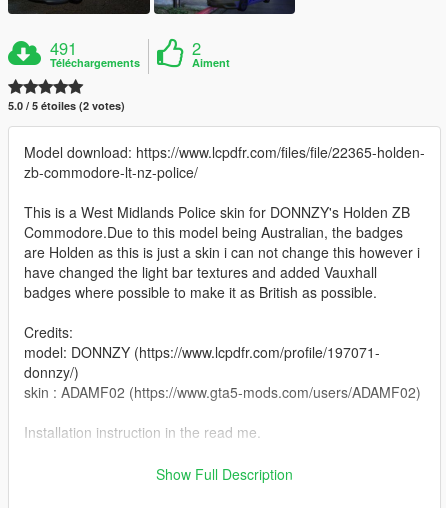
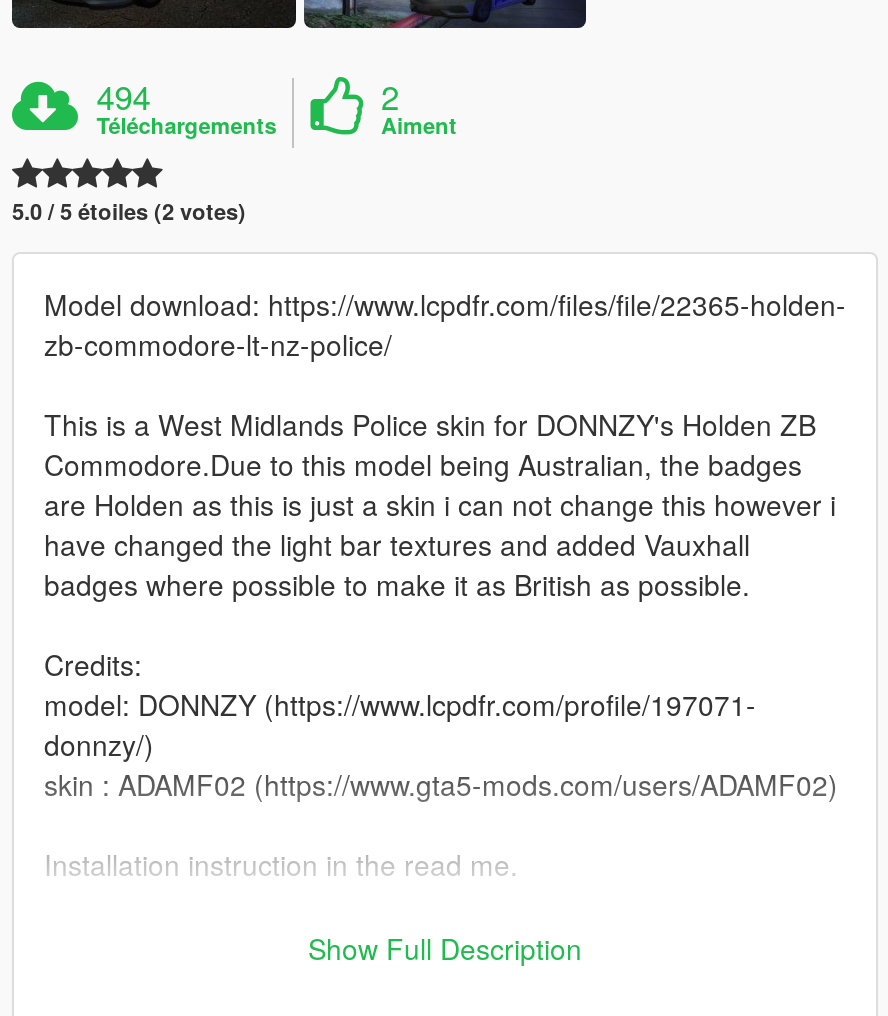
- 491
+ 494
